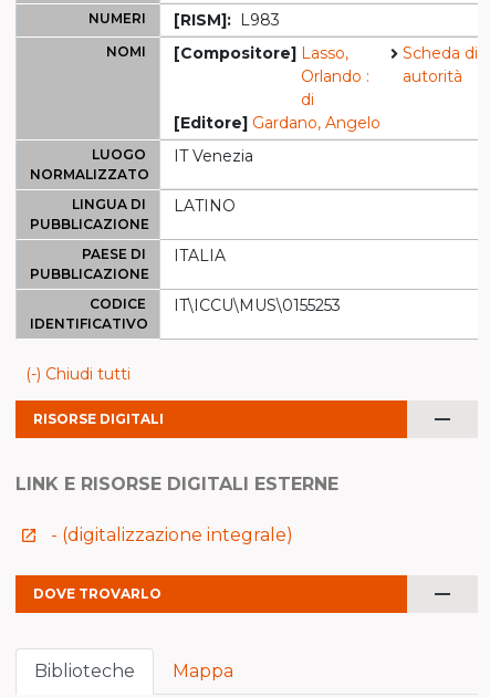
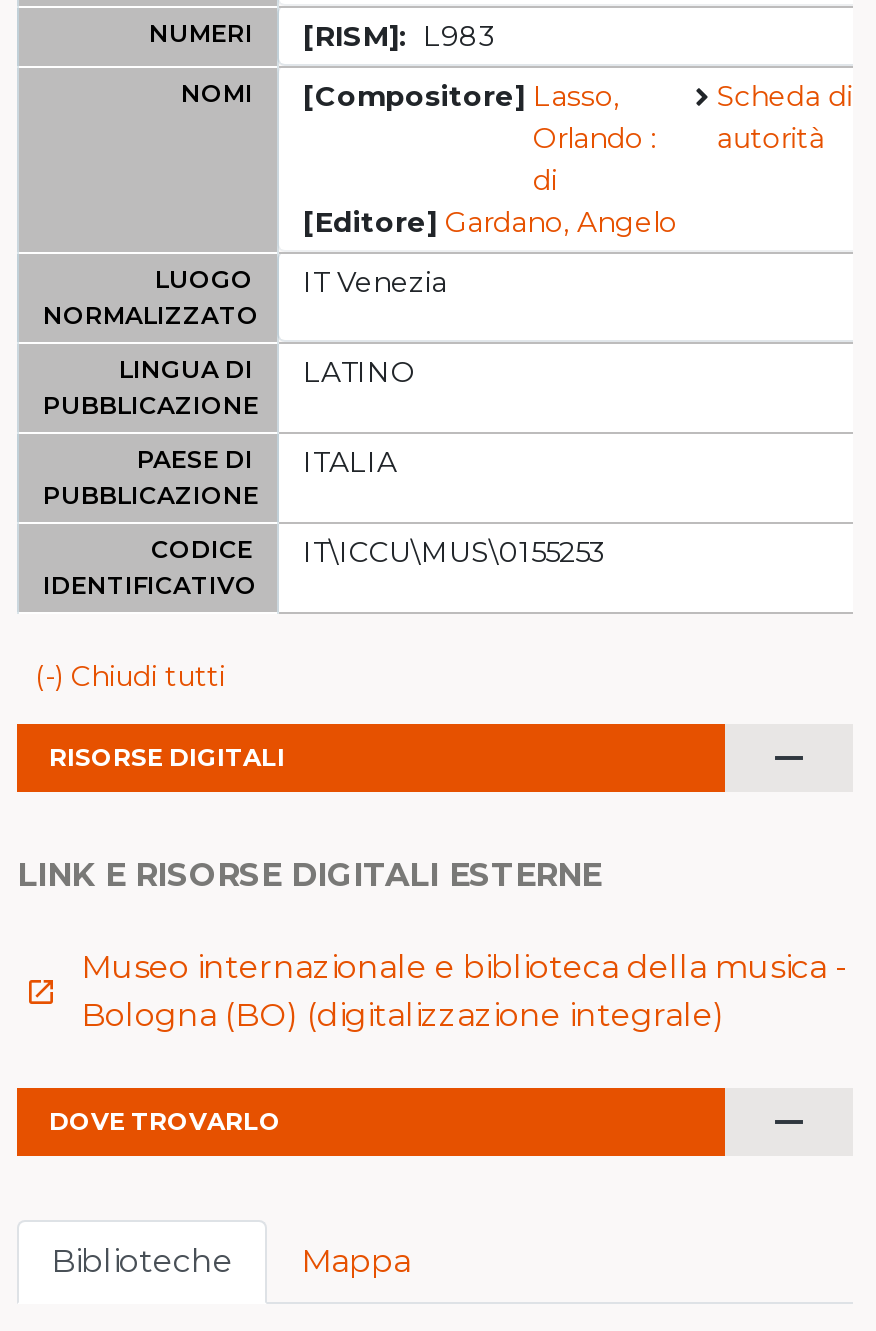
- - (digitalizzazione integrale)
+ Museo internazionale e biblioteca della musica -
+ Bologna (BO) (digitalizzazione integrale)
